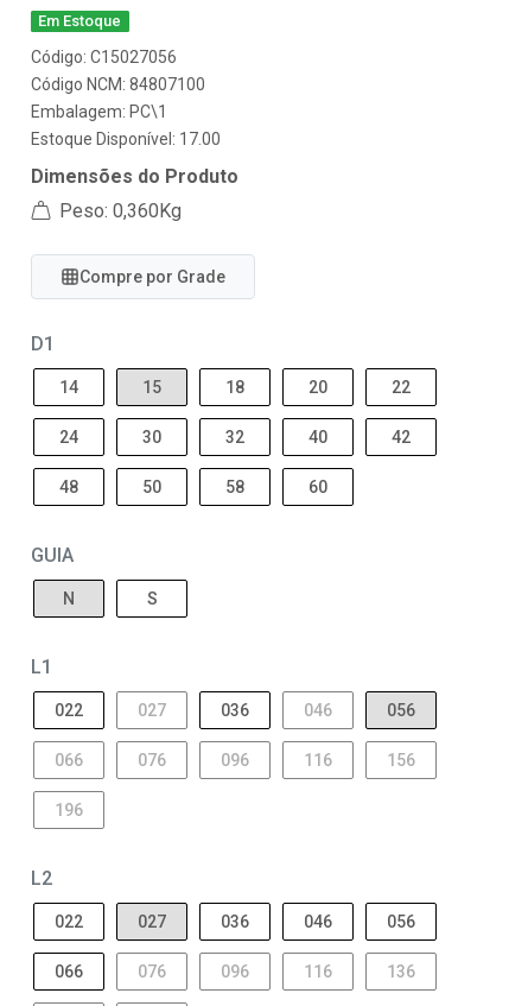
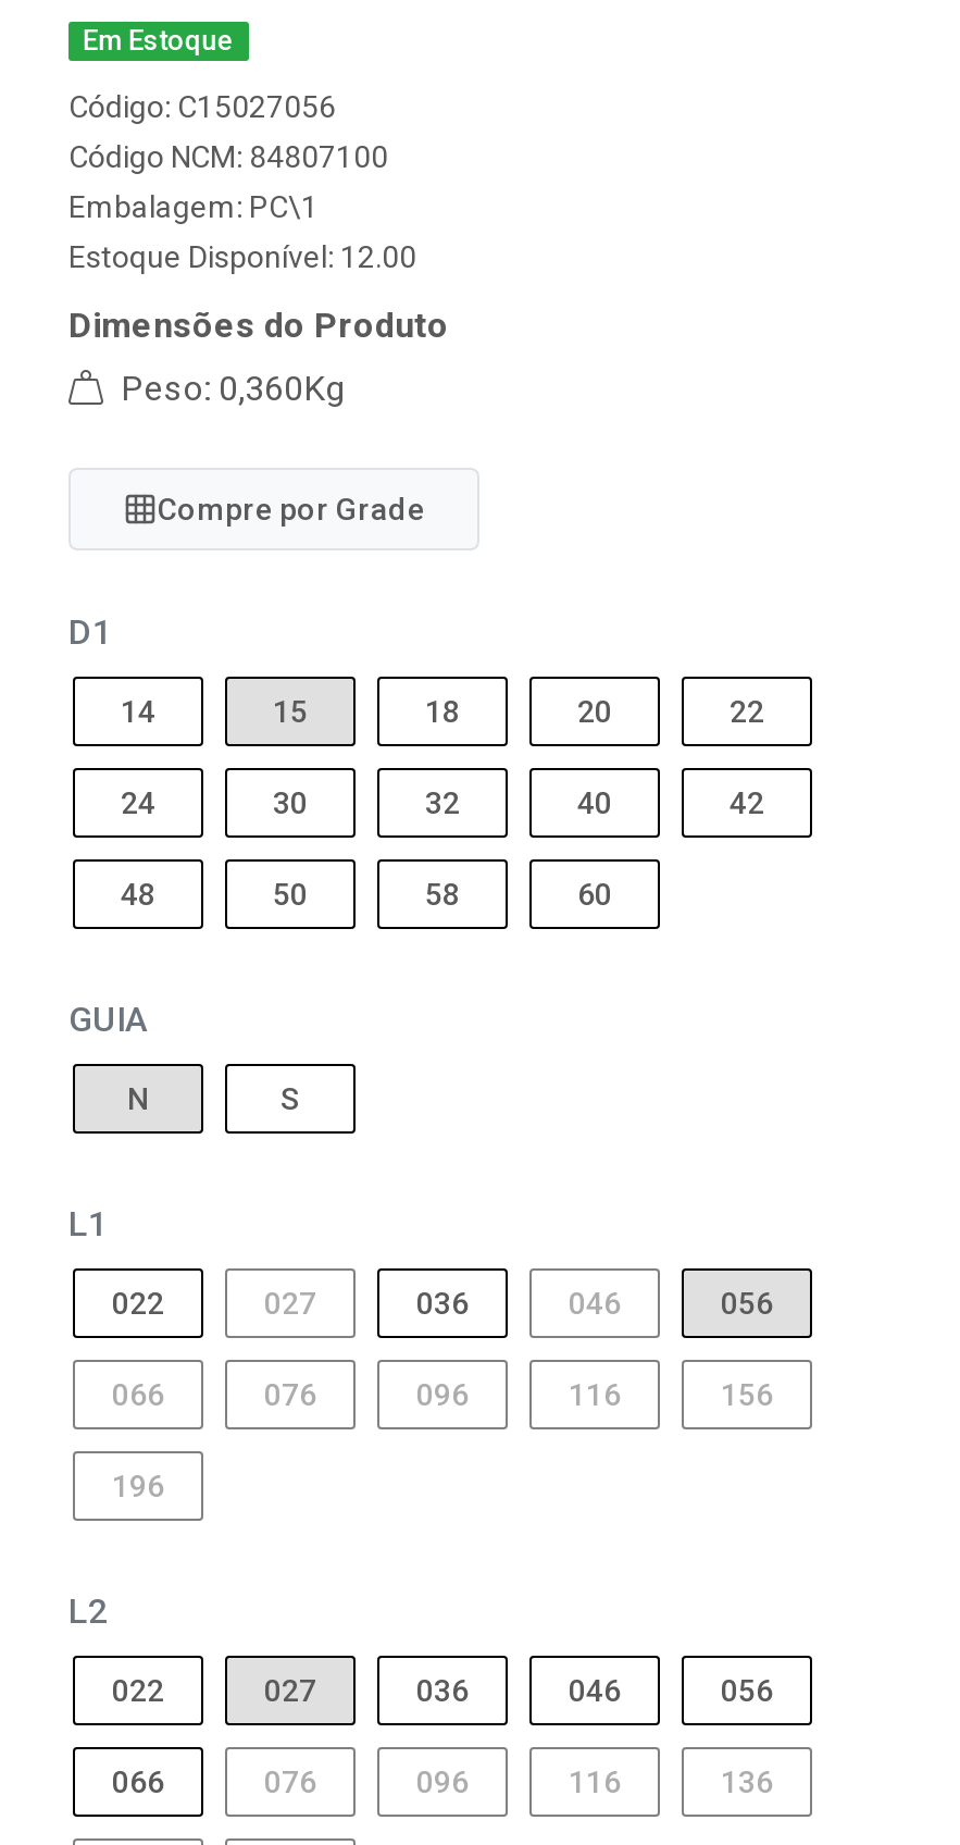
- Estoque Disponível: 17.00
+ Estoque Disponível: 12.00
